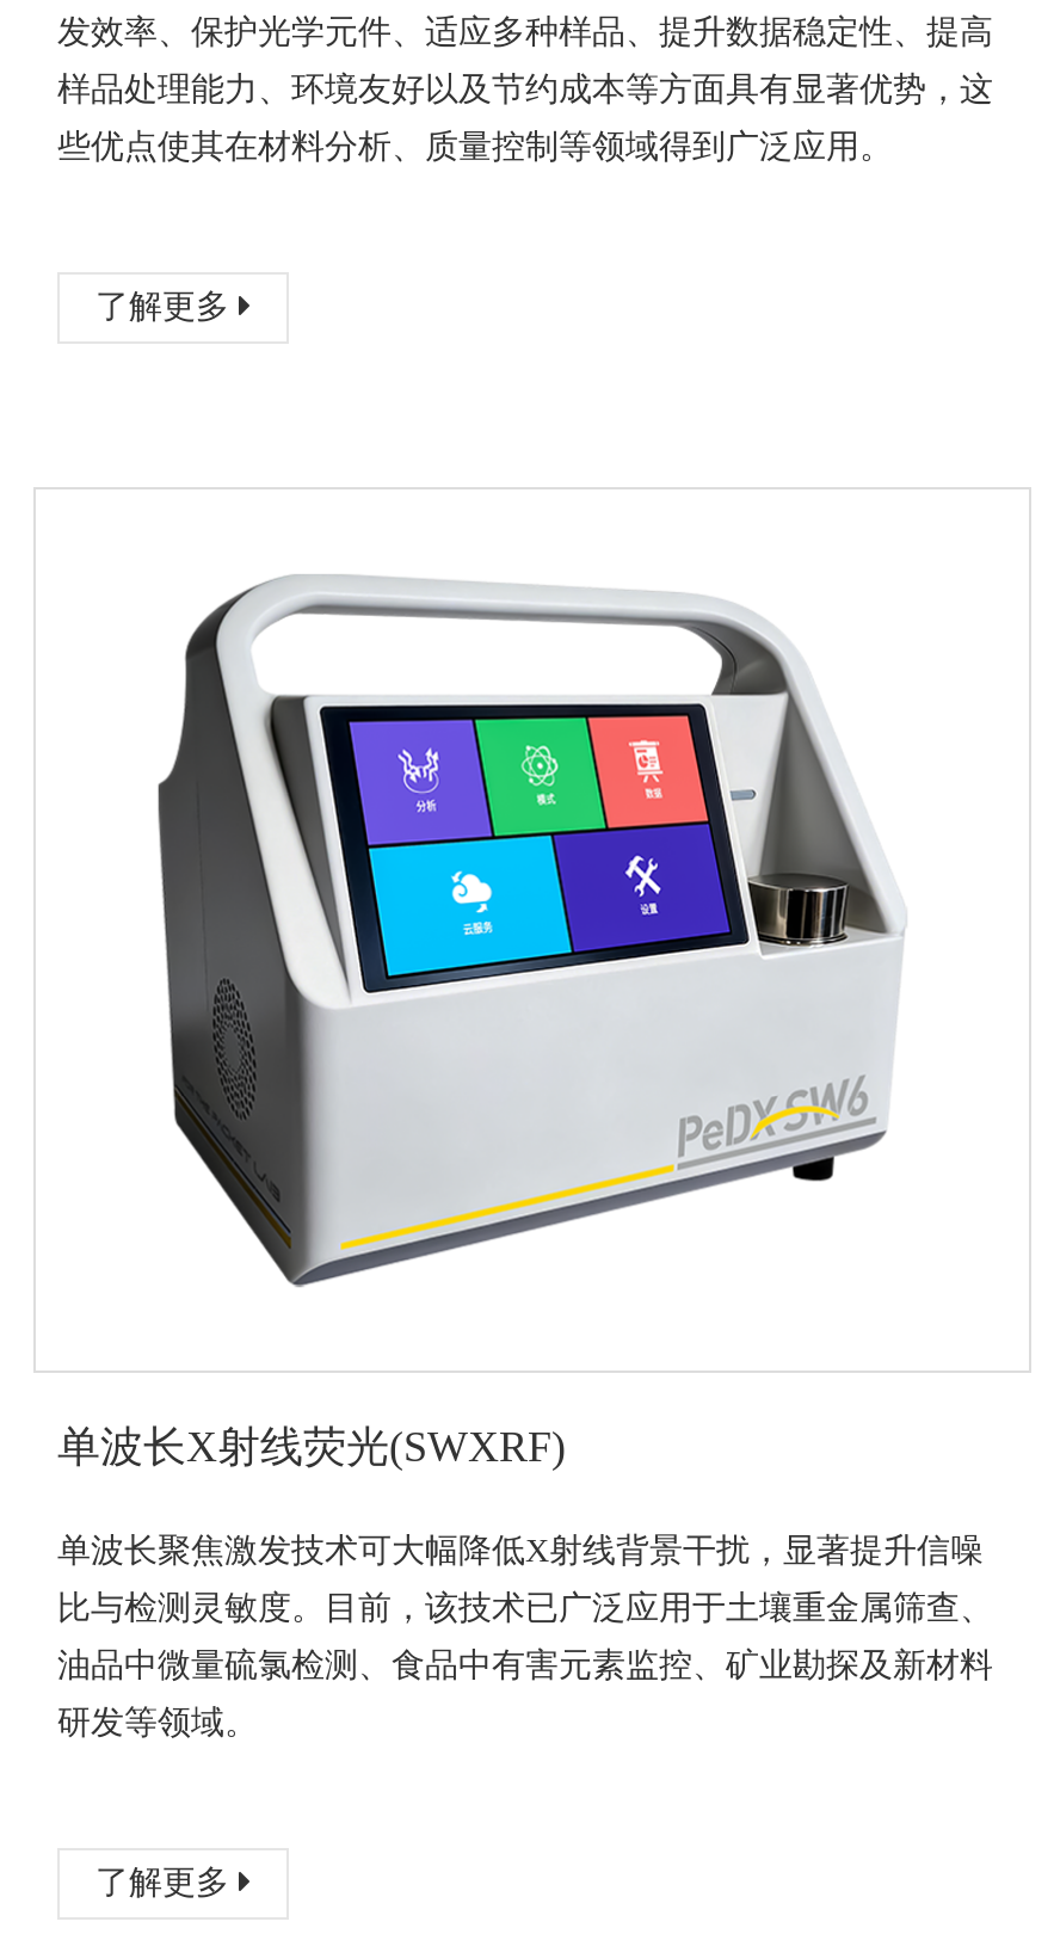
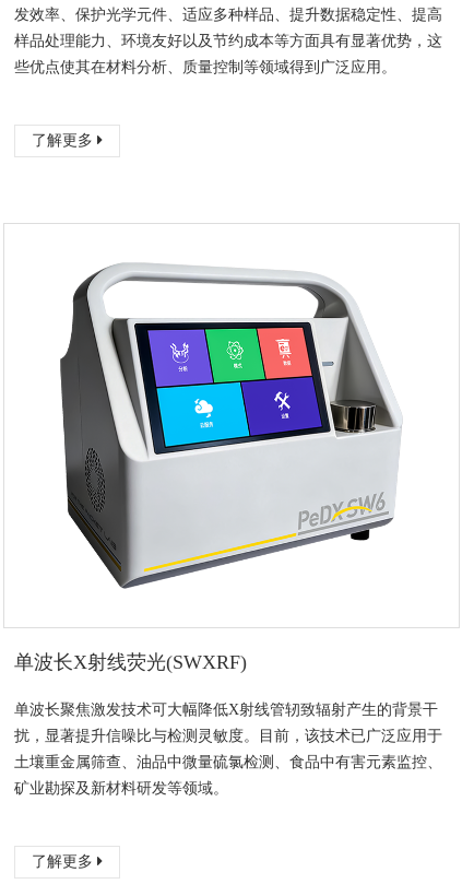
- 单波长聚焦激发技术可大幅降低X射线背景干扰，显著提升信噪
+ 单波长聚焦激发技术可大幅降低X射线管轫致辐射产生的背景干

- 比与检测灵敏度。目前，该技术已广泛应用于土壤重金属筛查、
+ 扰，显著提升信噪比与检测灵敏度。目前，该技术已广泛应用于

- 油品中微量硫氯检测、食品中有害元素监控、矿业勘探及新材料
+ 土壤重金属筛查、油品中微量硫氯检测、食品中有害元素监控、

- 研发等领域。
+ 矿业勘探及新材料研发等领域。
